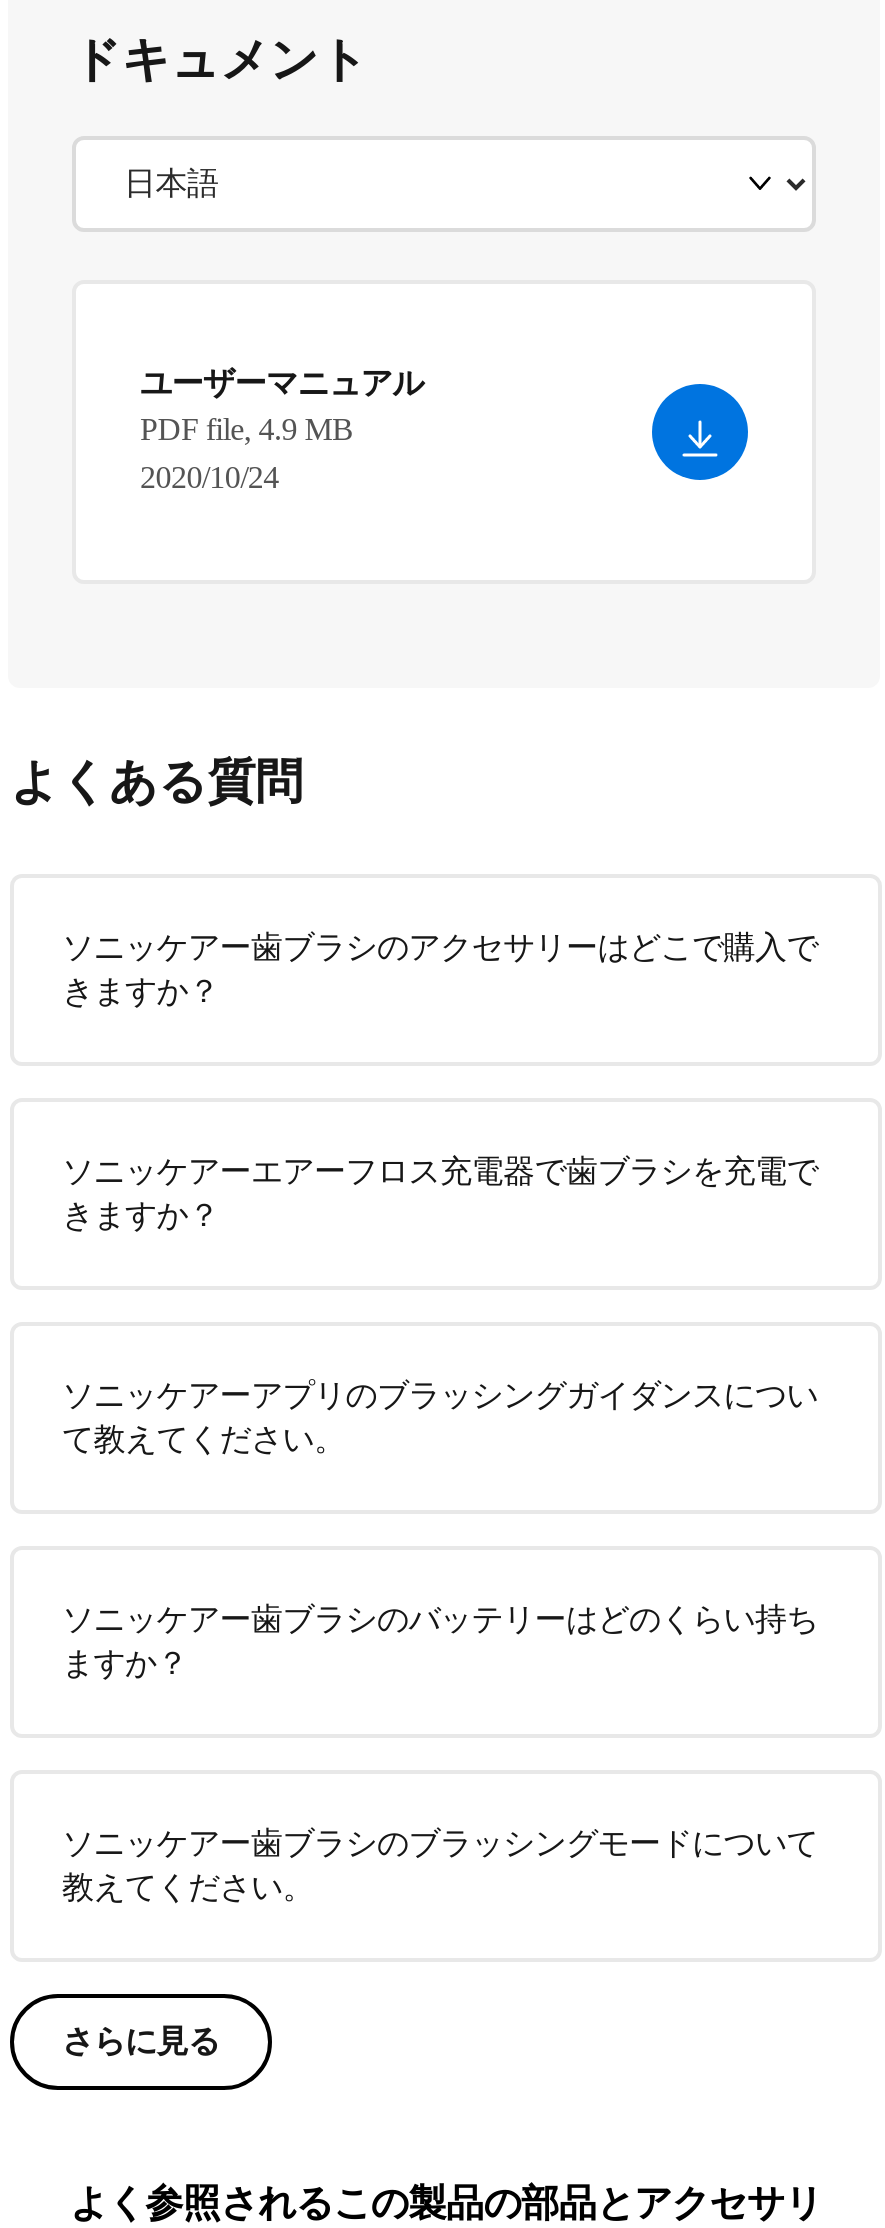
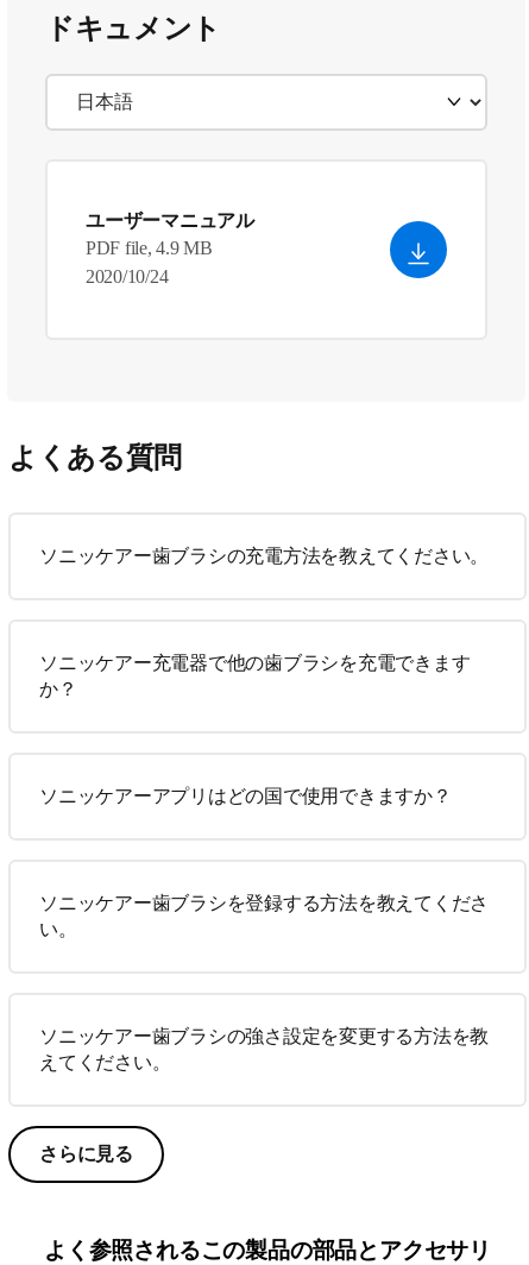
- ソニッケアー歯ブラシのアクセサリーはどこで購入で
- きますか？
+ ソニッケアー歯ブラシの充電方法を教えてください。

- ソニッケアーエアーフロス充電器で歯ブラシを充電で
- きますか？
+ ソニッケアー充電器で他の歯ブラシを充電できます
+ か？

- ソニッケアーアプリのブラッシングガイダンスについ
- て教えてください。
+ ソニッケアーアプリはどの国で使用できますか？

- ソニッケアー歯ブラシのバッテリーはどのくらい持ち
- ますか？
+ ソニッケアー歯ブラシを登録する方法を教えてくださ
+ い。

- ソニッケアー歯ブラシのブラッシングモードについて
- 教えてください。
+ ソニッケアー歯ブラシの強さ設定を変更する方法を教
+ えてください。
